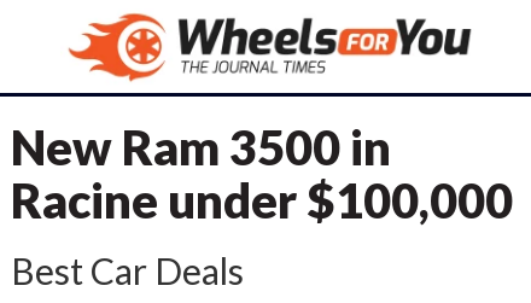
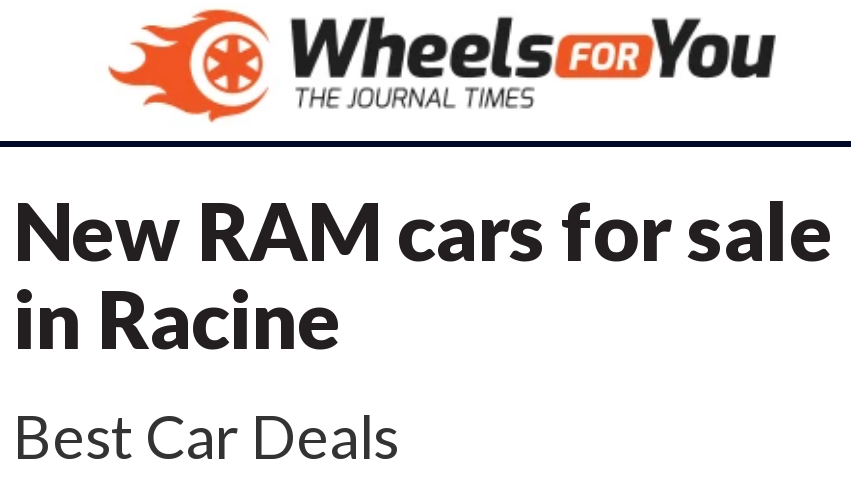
- New Ram 3500 in
- Racine under $100,000
+ New RAM cars for sale
+ in Racine
